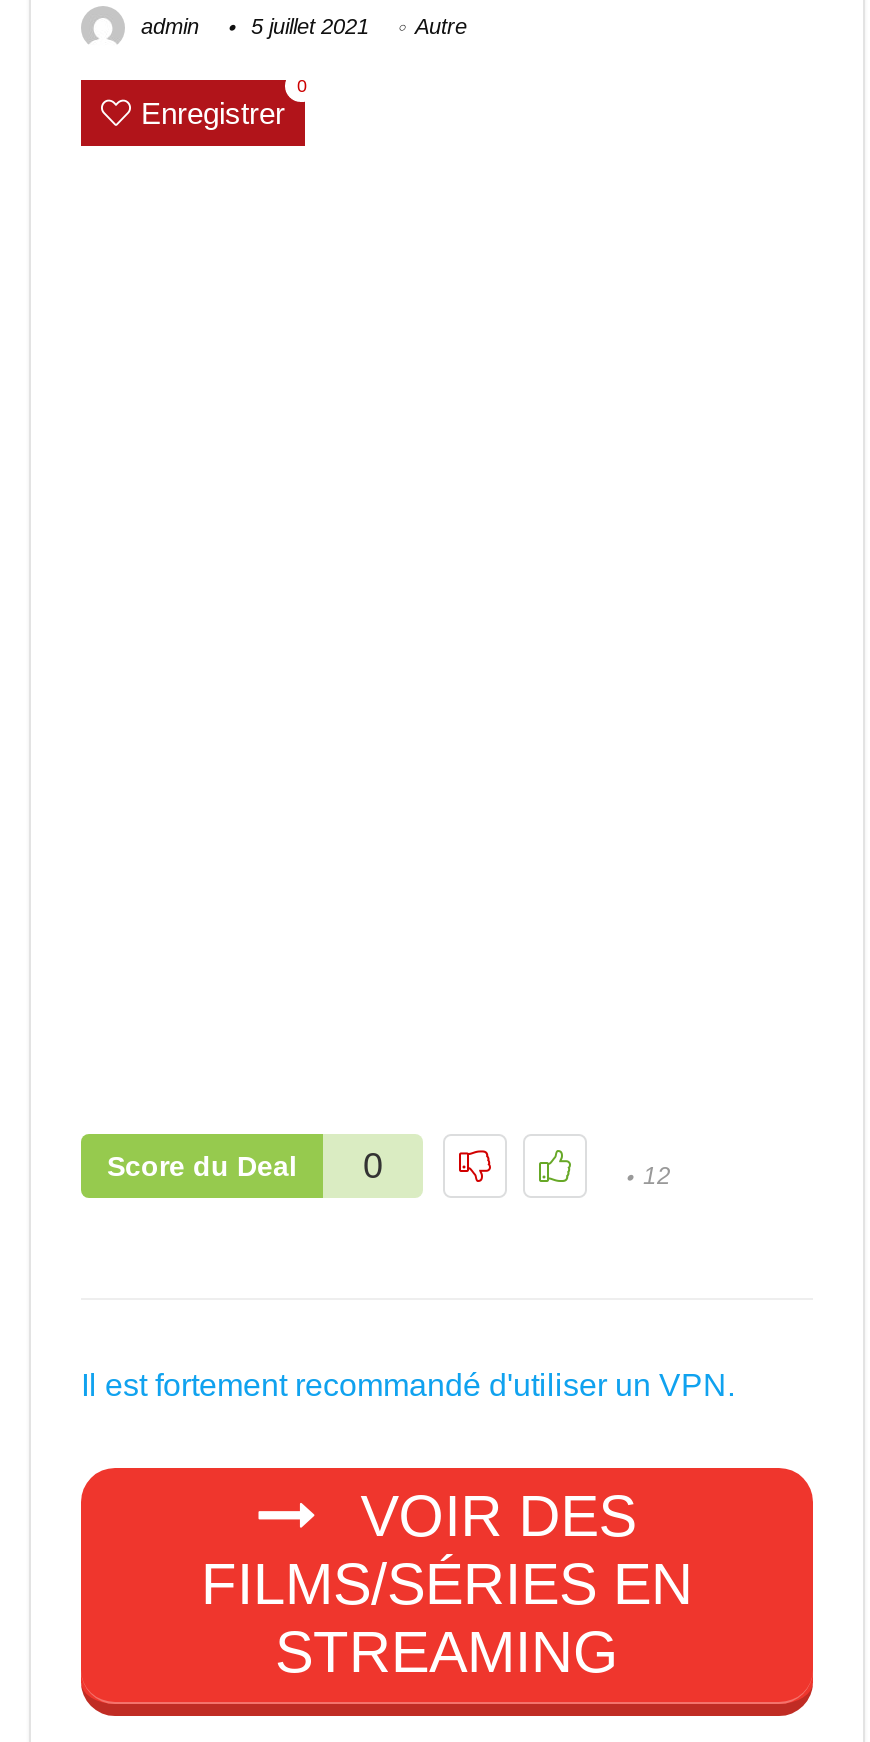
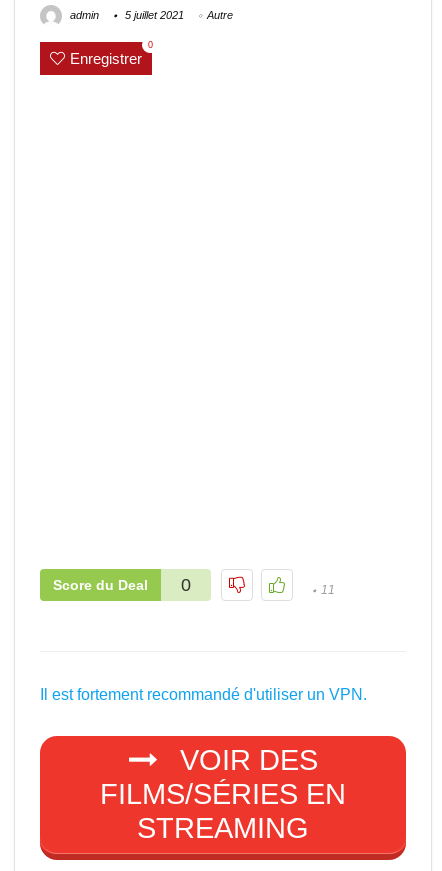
- 12
+ 11
